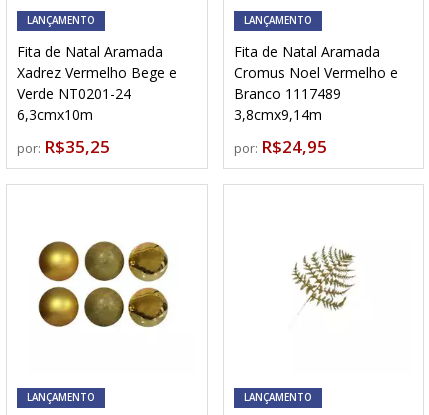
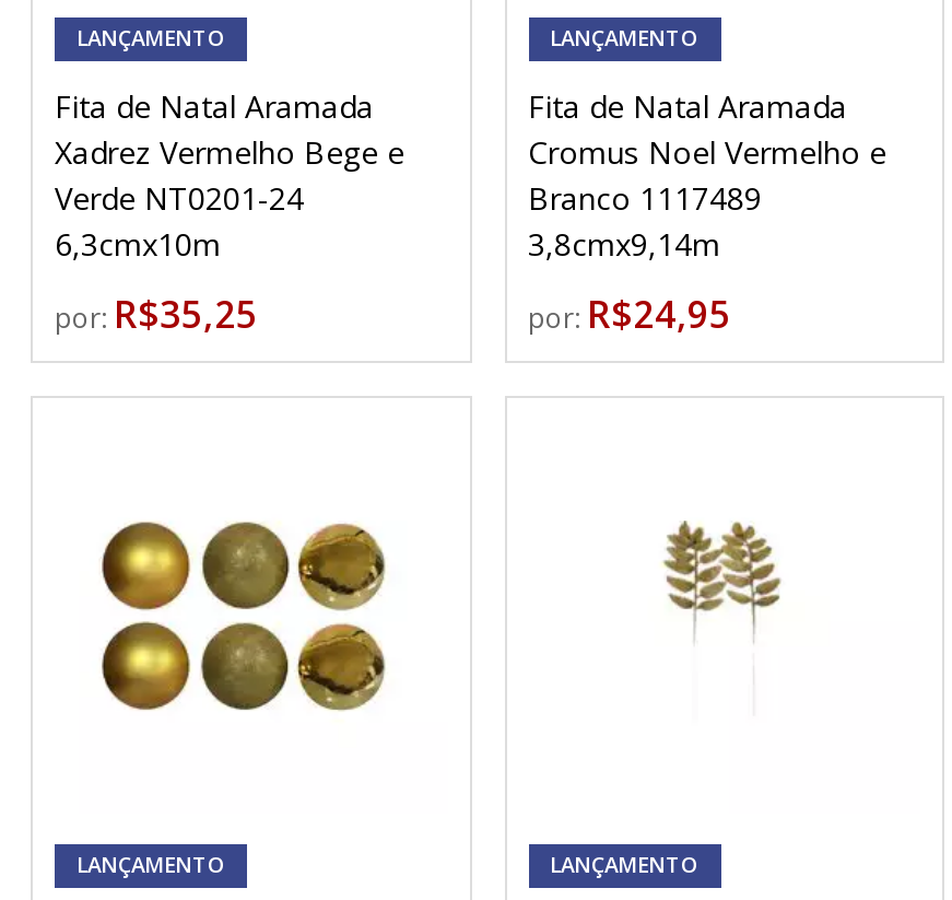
- [image]
+ [image]
